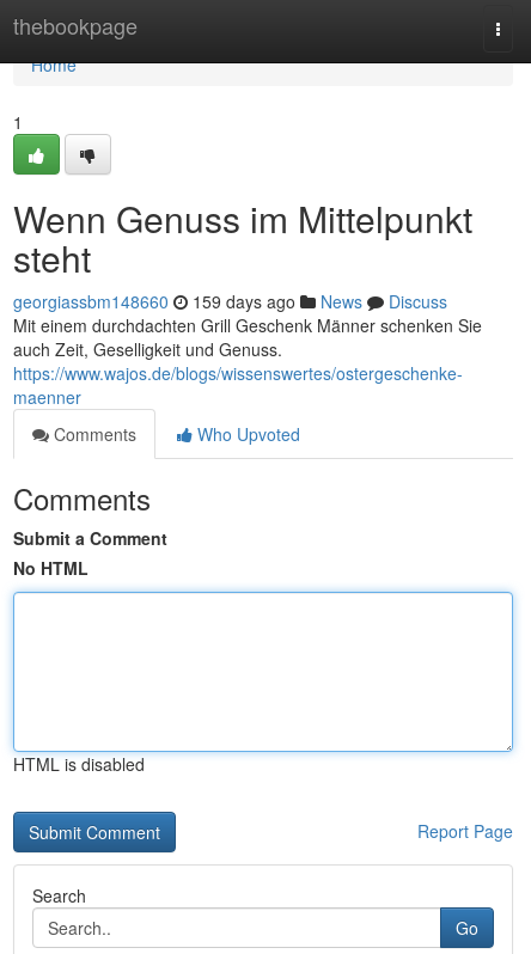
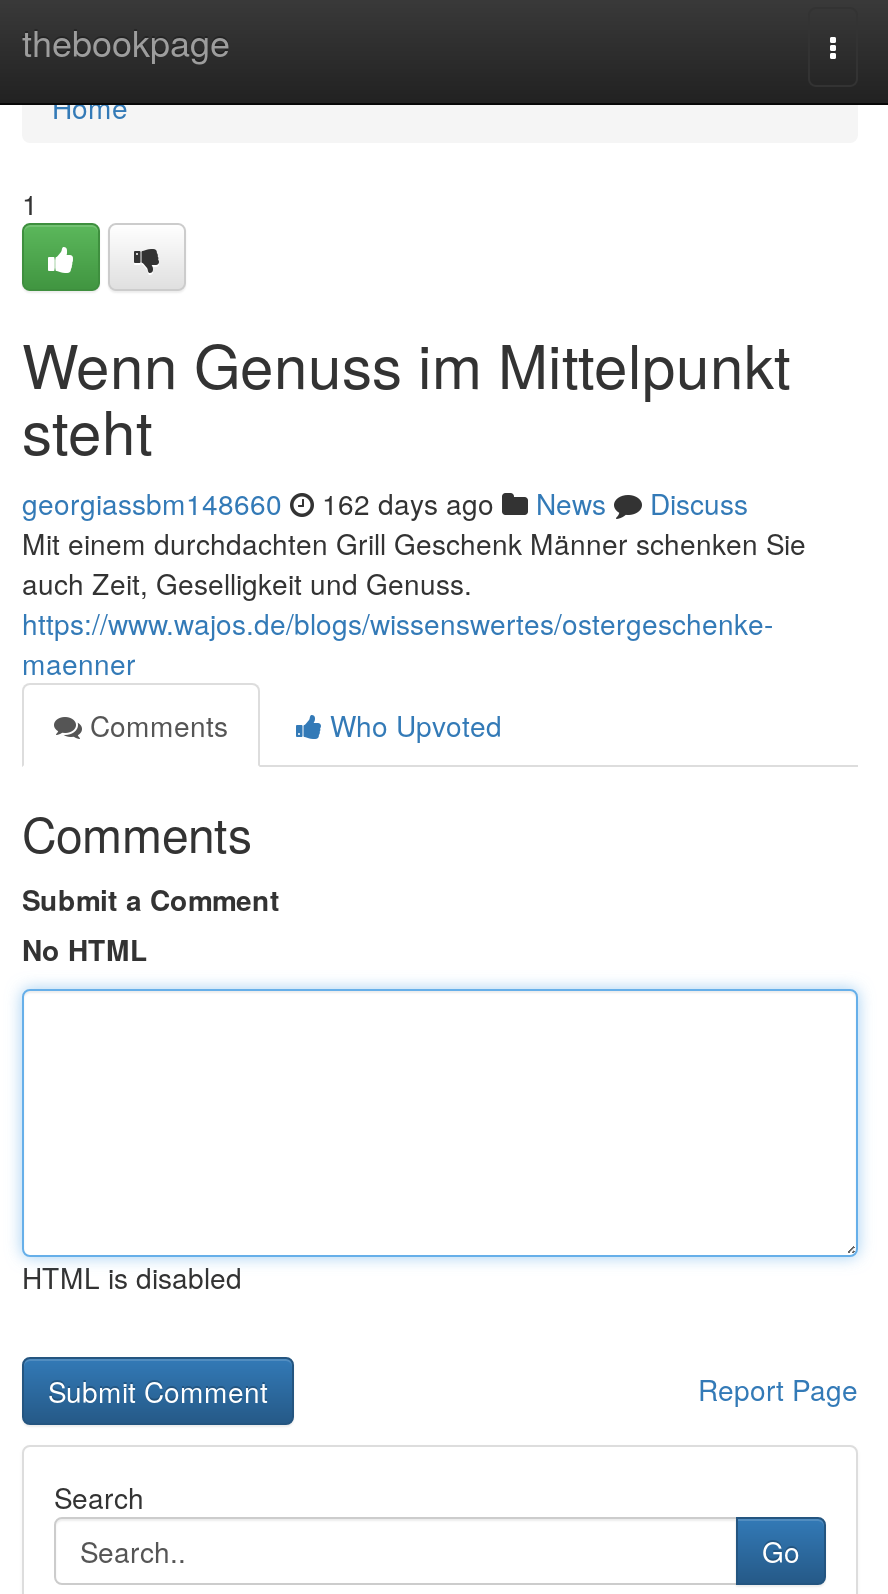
- georgiassbm148660 159 days ago News Discuss
+ georgiassbm148660 162 days ago News Discuss
